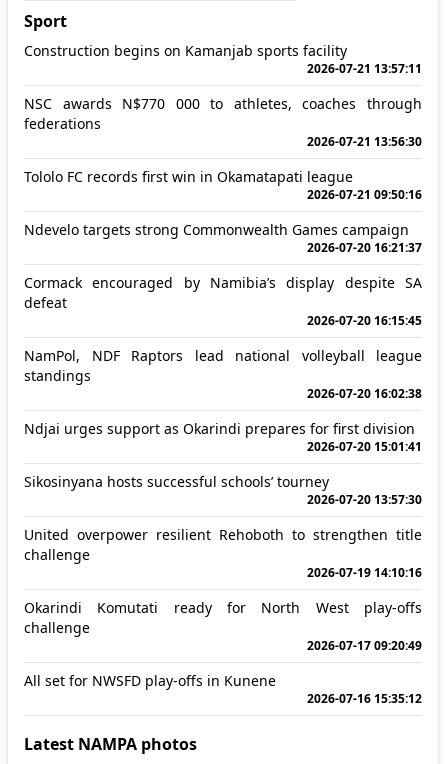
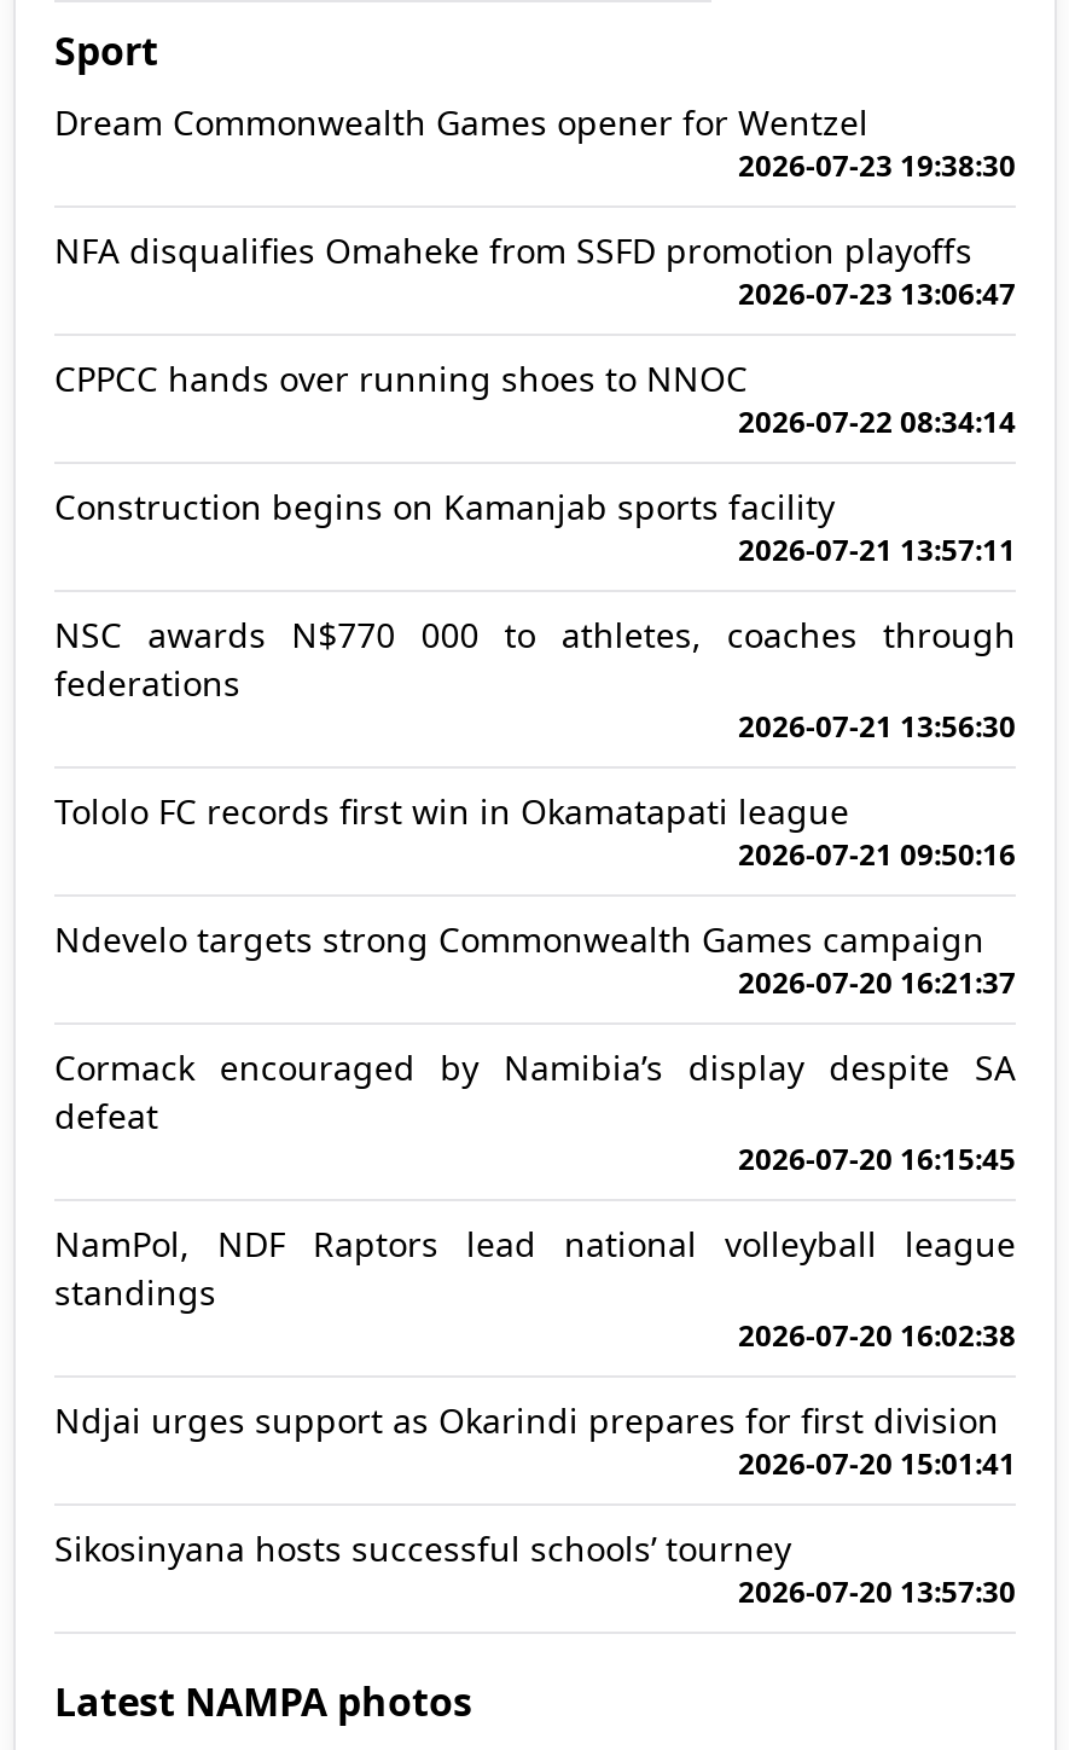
+ Dream Commonwealth Games opener for Wentzel
+ 2026-07-23 19:38:30
+ NFA disqualifies Omaheke from SSFD promotion playoffs
+ 2026-07-23 13:06:47
+ CPPCC hands over running shoes to NNOC
+ 2026-07-22 08:34:14

moved down: Construction begins on Kamanjab sports facility | 2026-07-21 13:57:11 | NSC awards N$770 000 to athletes, coaches through | ... | Sikosinyana hosts successful schools’ tourney | 2026-07-20 13:57:30

- United overpower resilient Rehoboth to strengthen title
- challenge
- 2026-07-19 14:10:16
- Okarindi Komutati ready for North West play-offs
- challenge
- 2026-07-17 09:20:49
- All set for NWSFD play-offs in Kunene
- 2026-07-16 15:35:12
